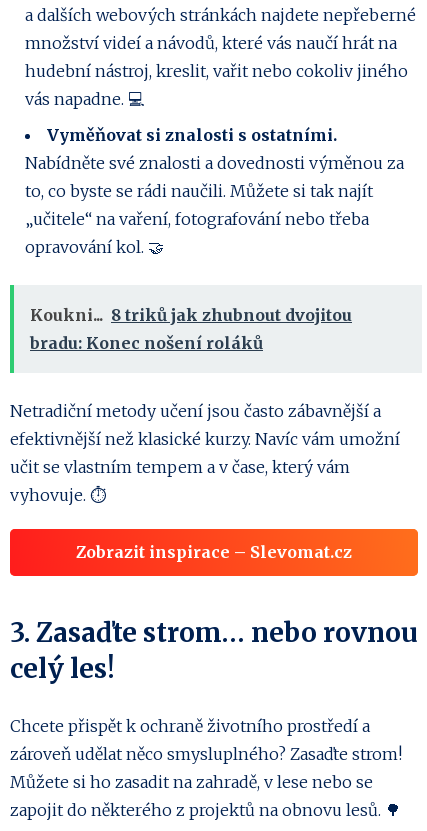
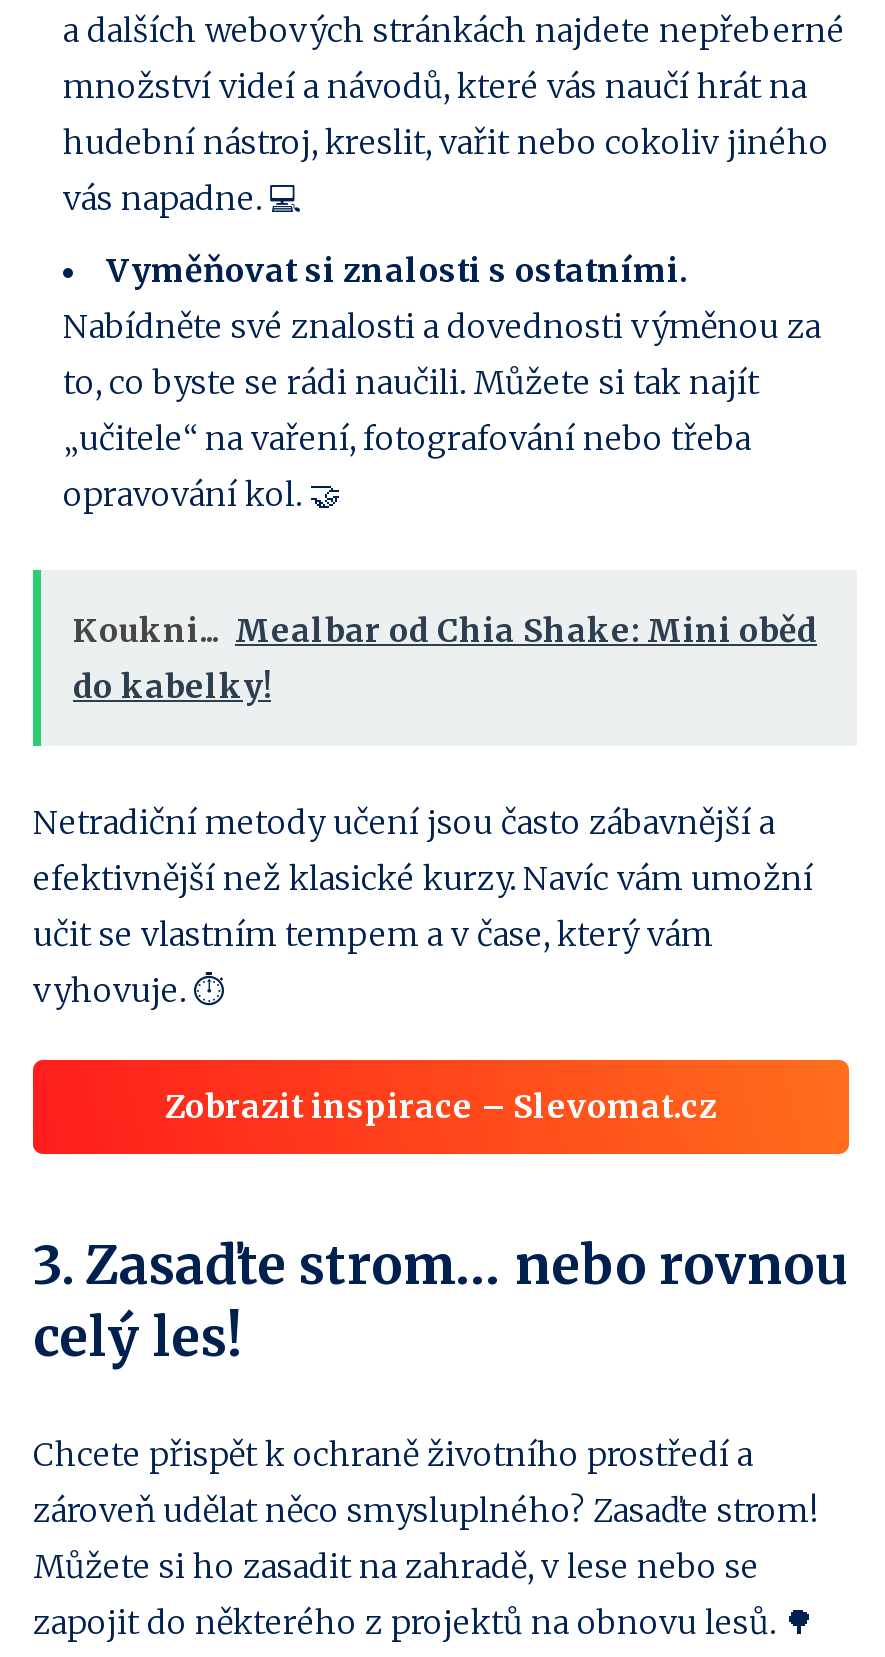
- Koukni... 8 triků jak zhubnout dvojitou
- bradu: Konec nošení roláků
+ Koukni... Mealbar od Chia Shake: Mini oběd
+ do kabelky!
